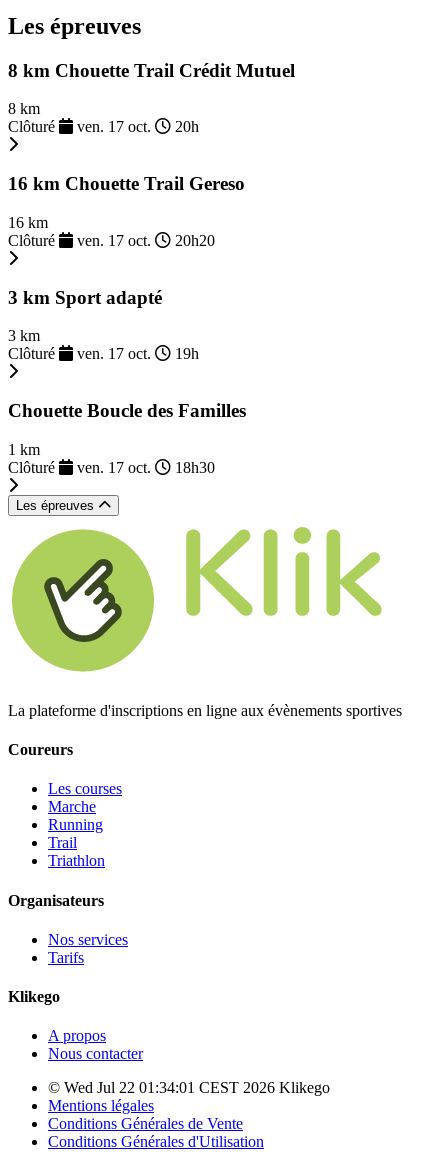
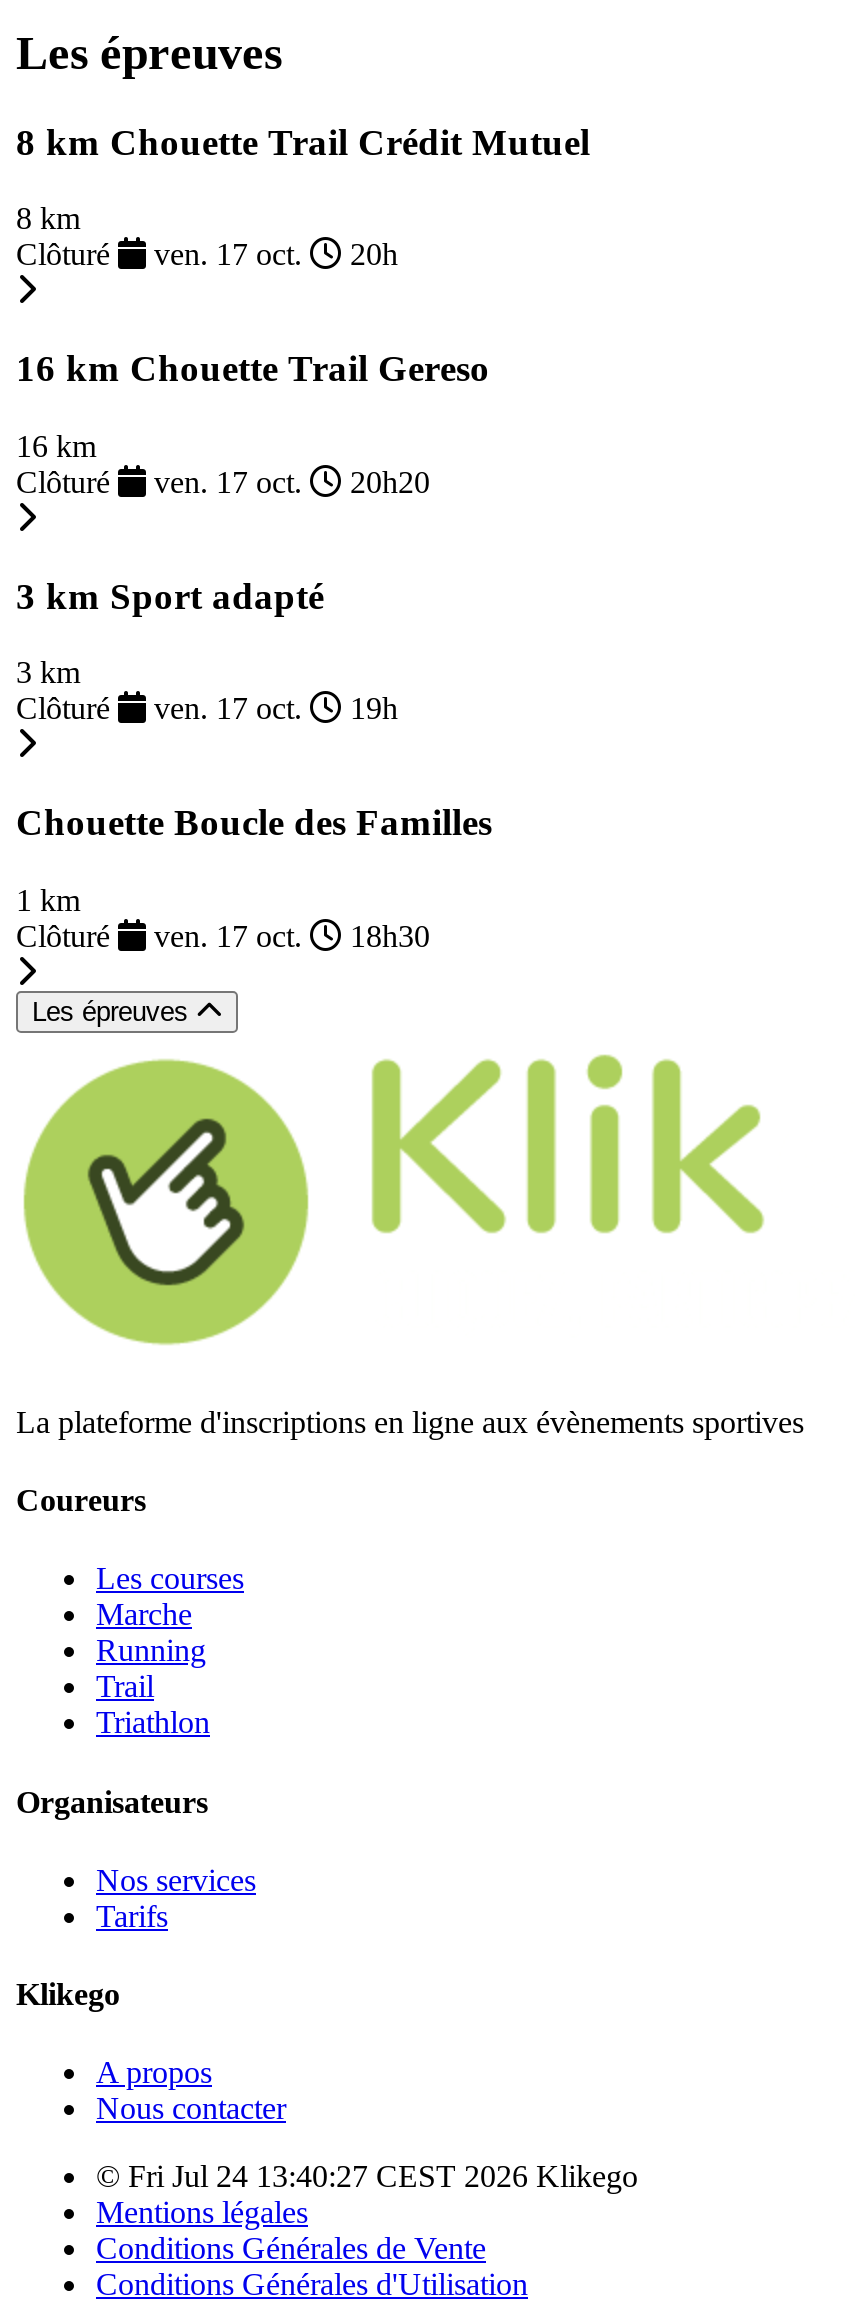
- © Wed Jul 22 01:34:01 CEST 2026 Klikego
+ © Fri Jul 24 13:40:27 CEST 2026 Klikego
